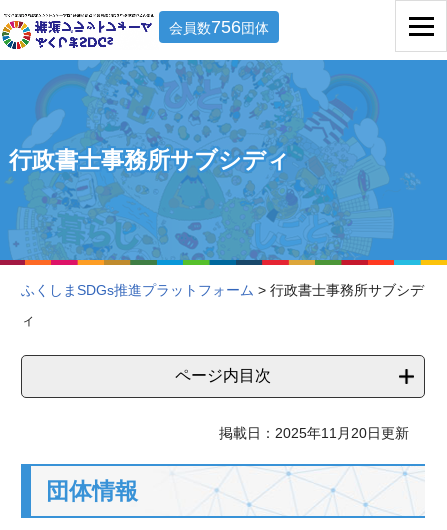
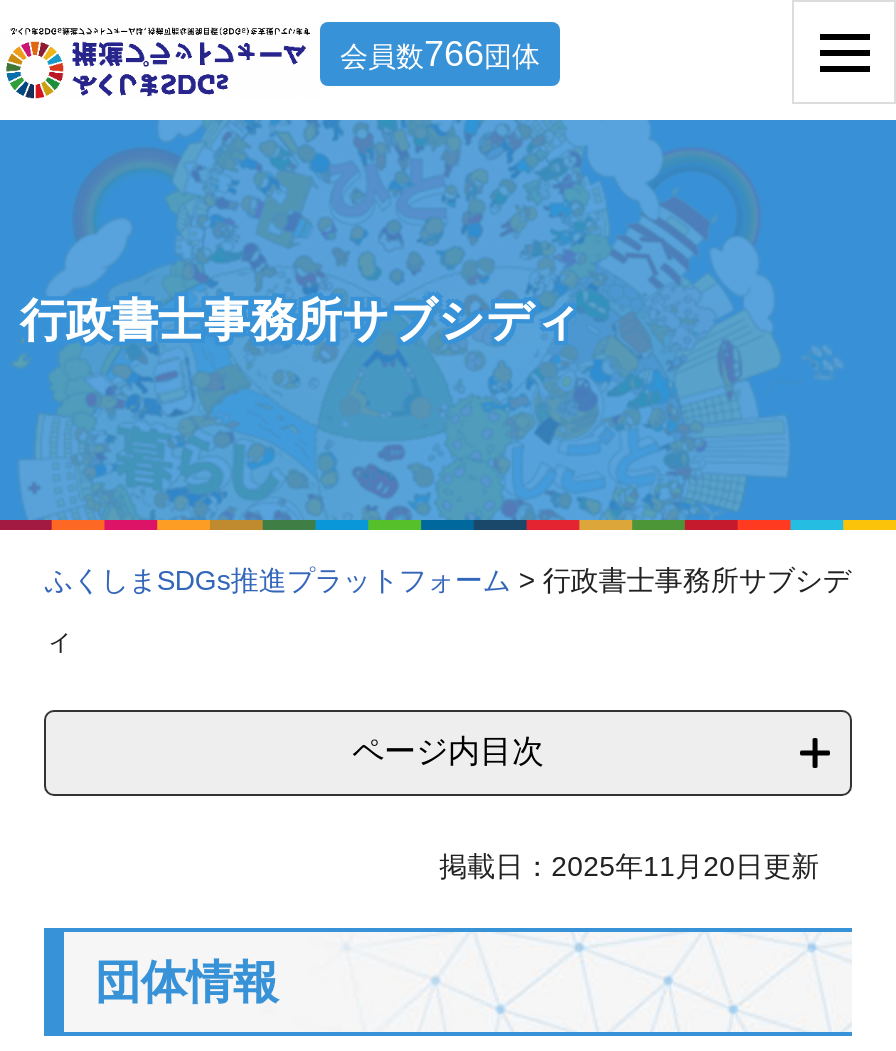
- 会員数756団体
+ 会員数766団体
